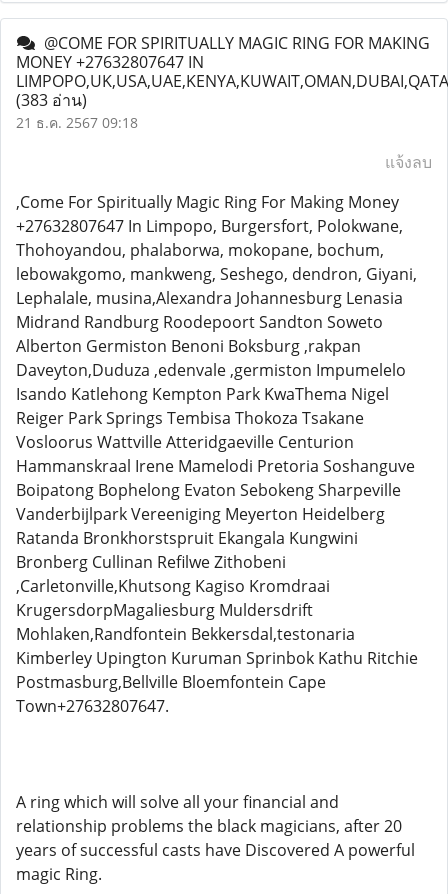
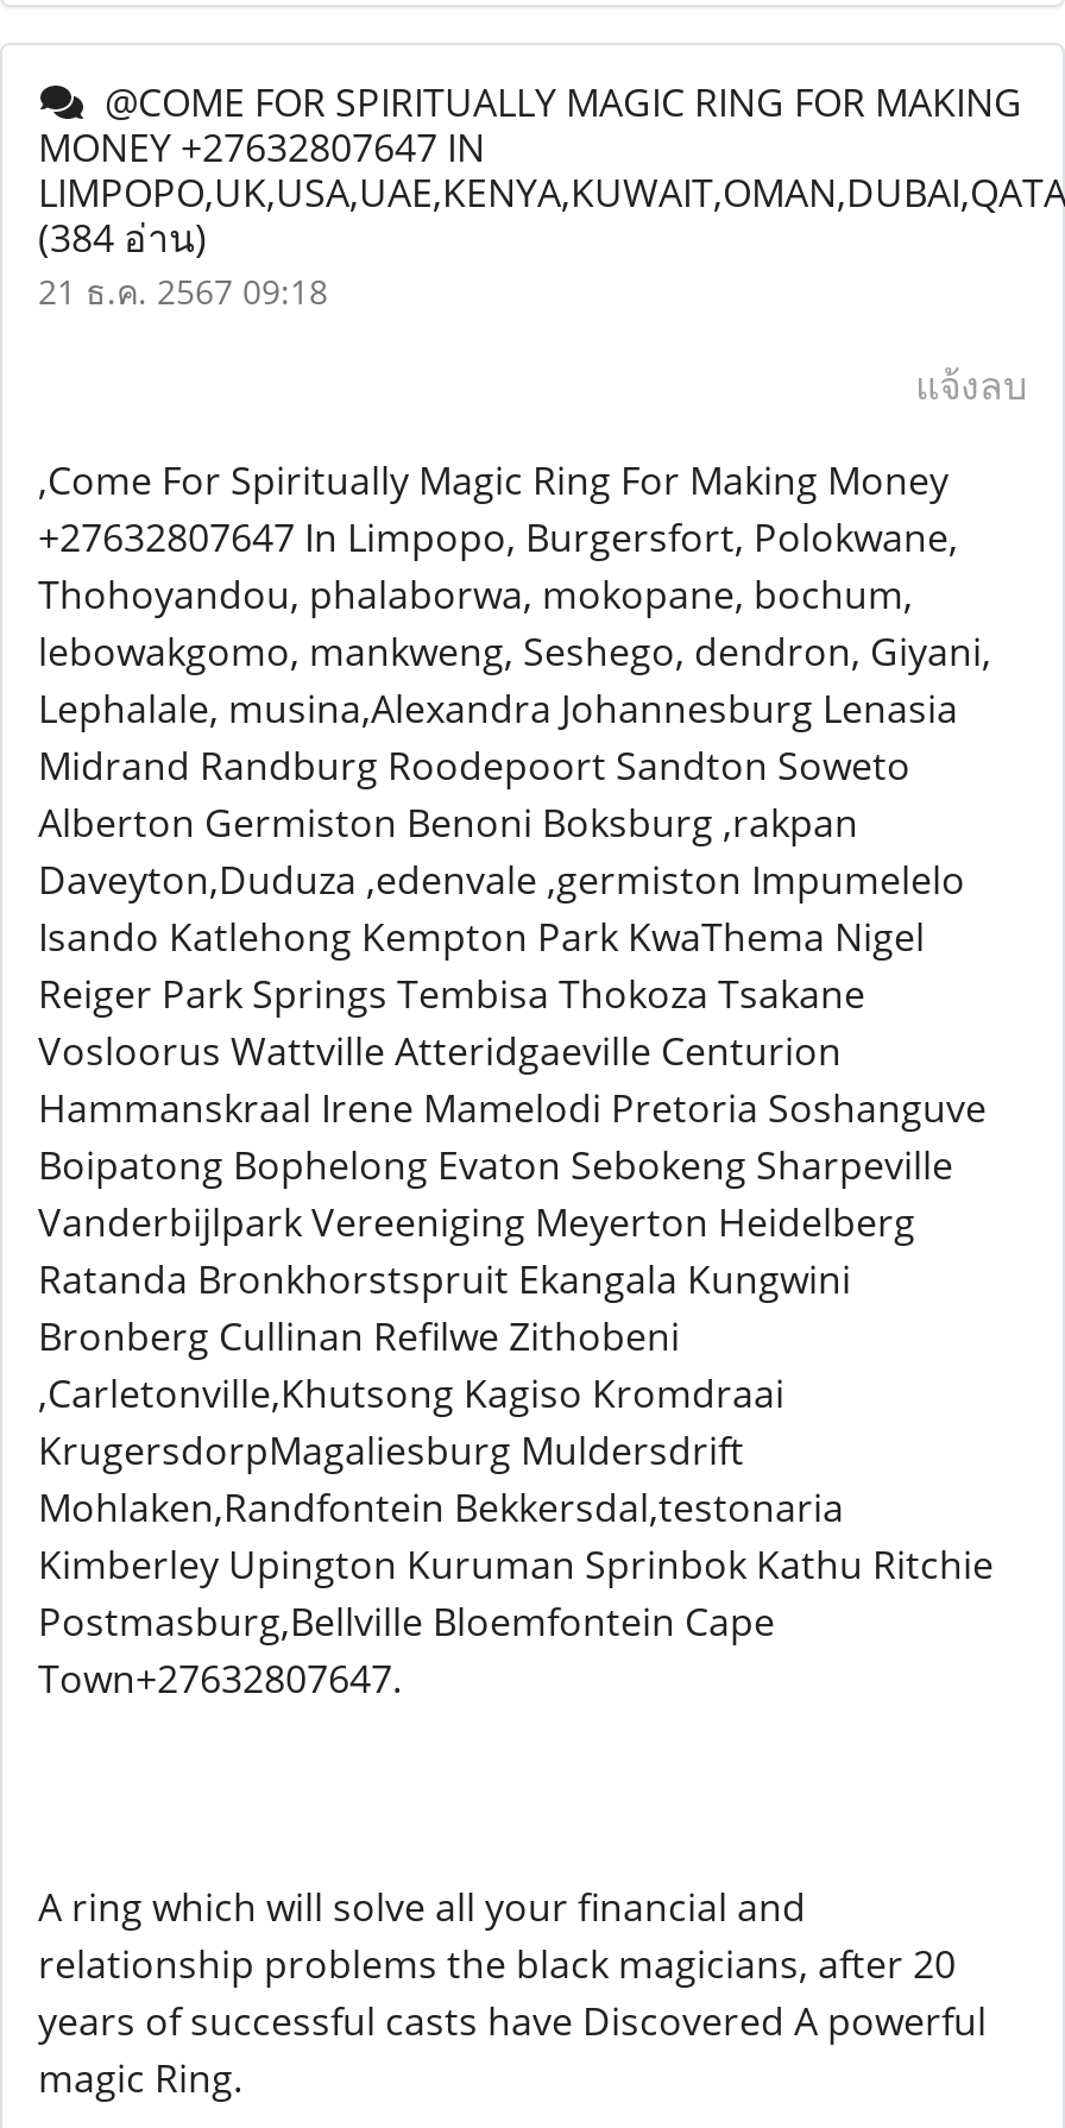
- (383 อ่าน)
+ (384 อ่าน)
